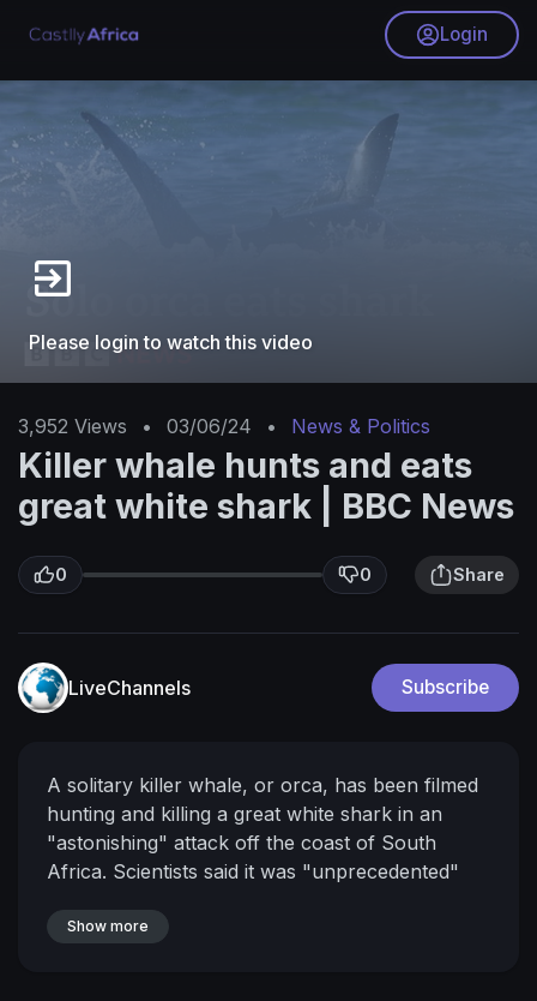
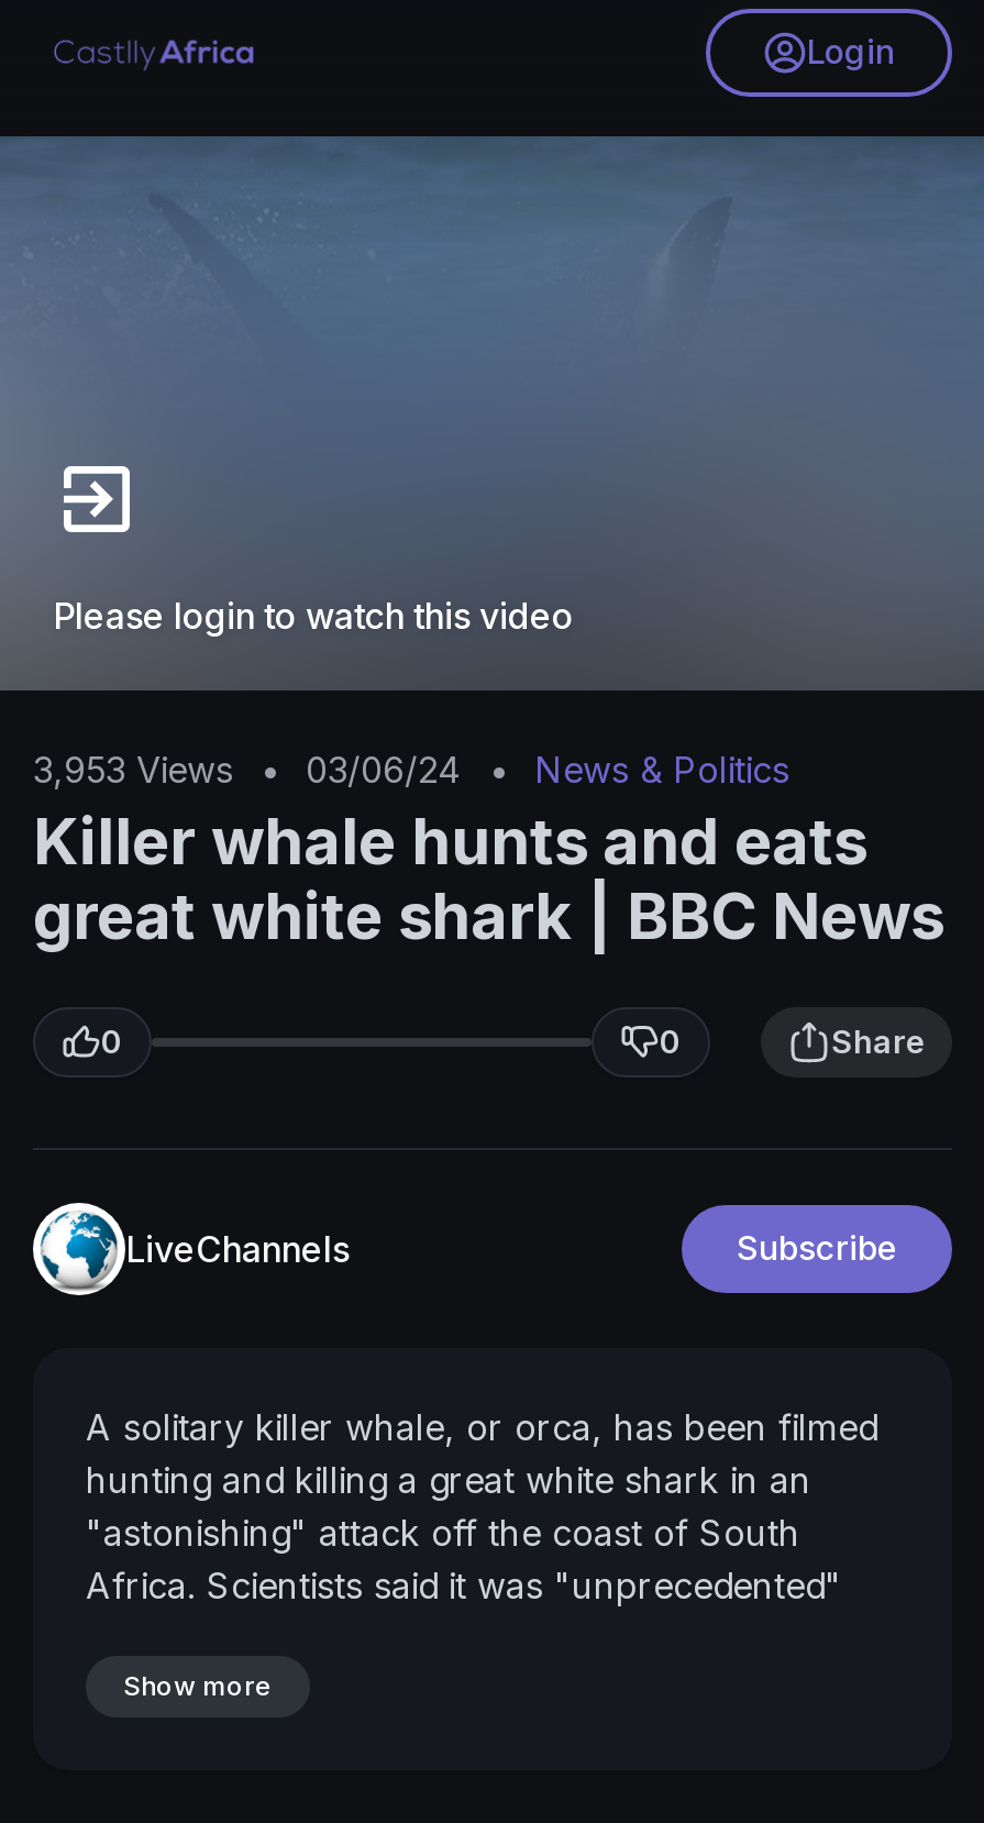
- 3,952 Views •
+ 3,953 Views •
